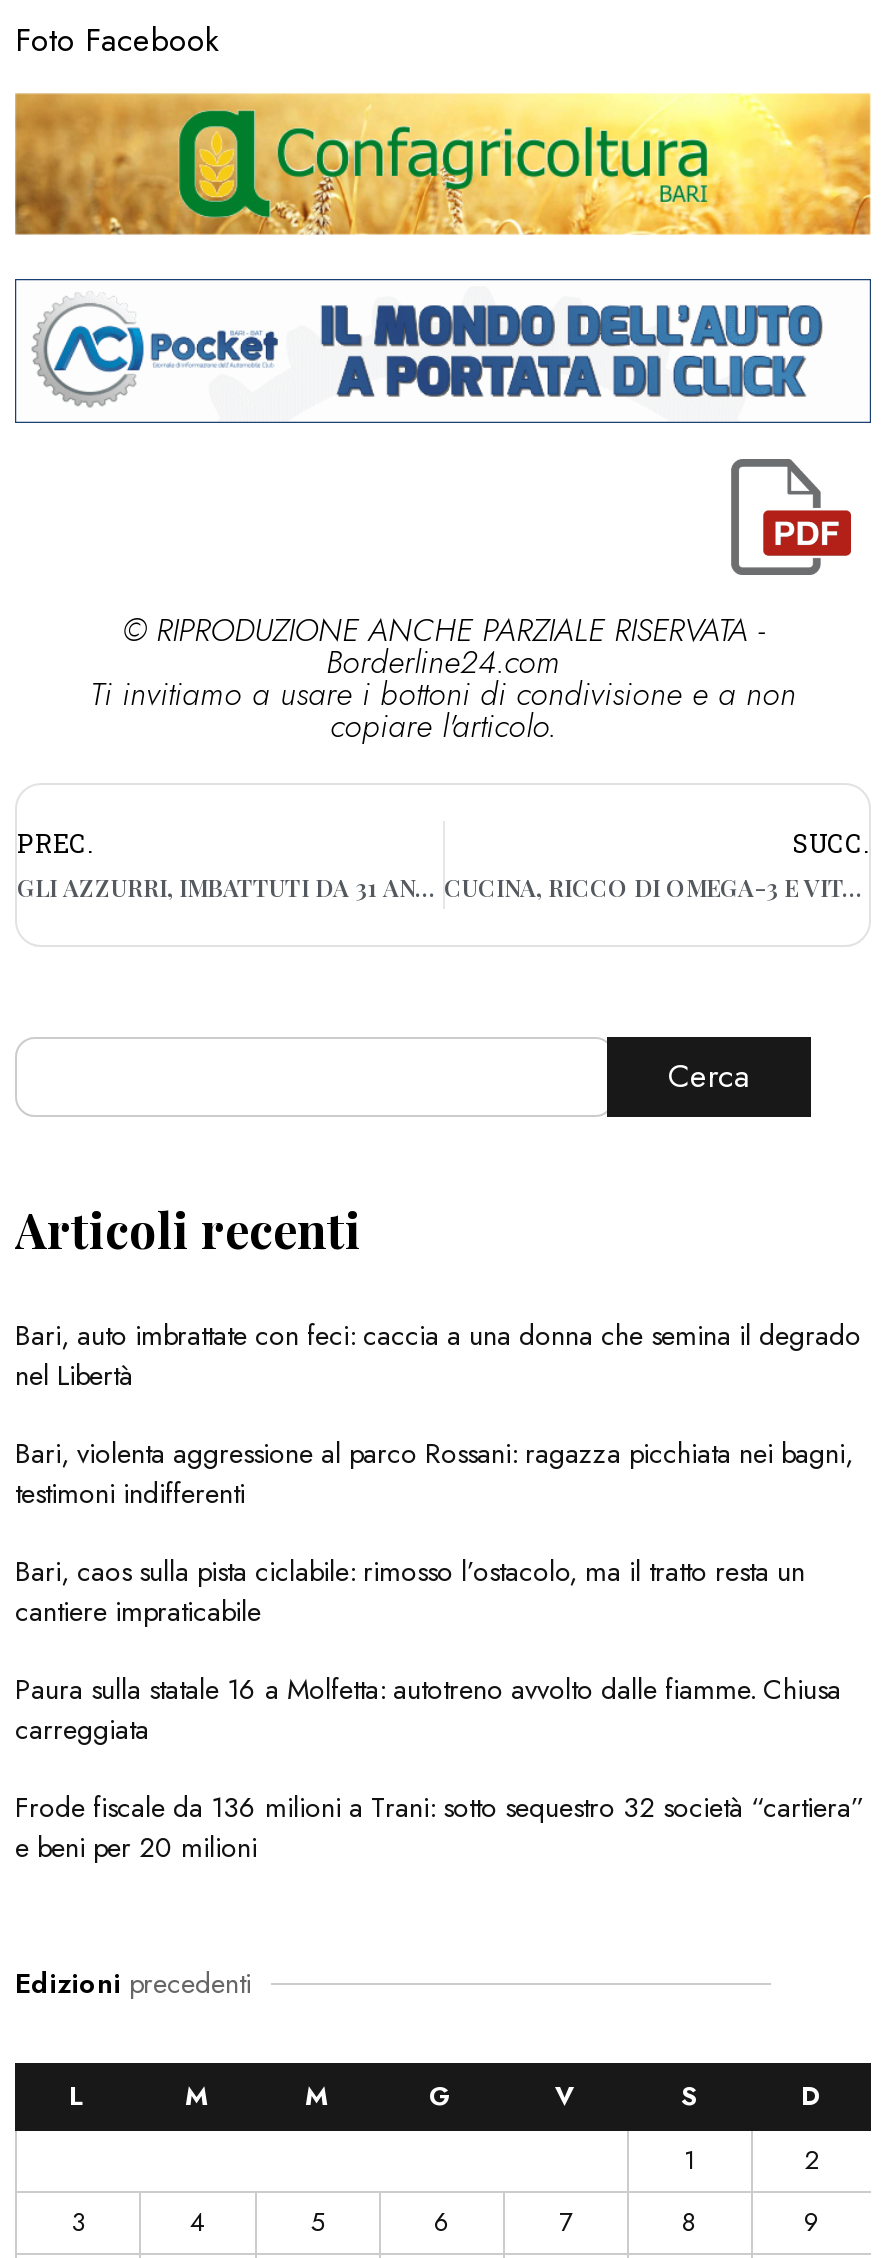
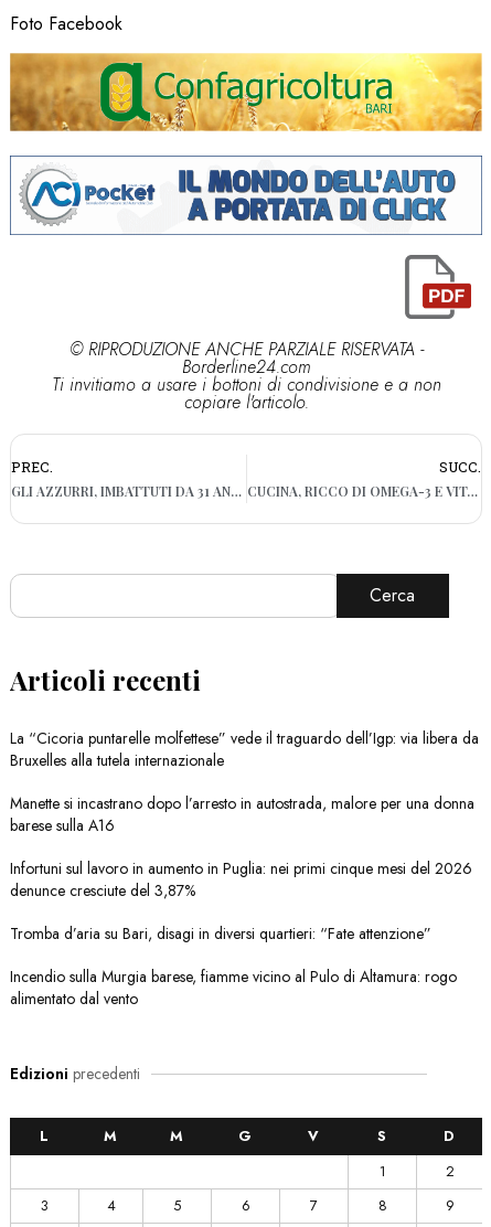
- Bari, auto imbrattate con feci: caccia a una donna che semina il degrado
- nel Libertà
+ La “Cicoria puntarelle molfettese” vede il traguardo dell’Igp: via libera da
+ Bruxelles alla tutela internazionale

- Bari, violenta aggressione al parco Rossani: ragazza picchiata nei bagni,
- testimoni indifferenti
+ Manette si incastrano dopo l’arresto in autostrada, malore per una donna
+ barese sulla A16

- Bari, caos sulla pista ciclabile: rimosso l’ostacolo, ma il tratto resta un
- cantiere impraticabile
+ Infortuni sul lavoro in aumento in Puglia: nei primi cinque mesi del 2026
+ denunce cresciute del 3,87%

- Paura sulla statale 16 a Molfetta: autotreno avvolto dalle fiamme. Chiusa
- carreggiata
+ Tromba d’aria su Bari, disagi in diversi quartieri: “Fate attenzione”

- Frode fiscale da 136 milioni a Trani: sotto sequestro 32 società “cartiera”
- e beni per 20 milioni
+ Incendio sulla Murgia barese, fiamme vicino al Pulo di Altamura: rogo
+ alimentato dal vento
